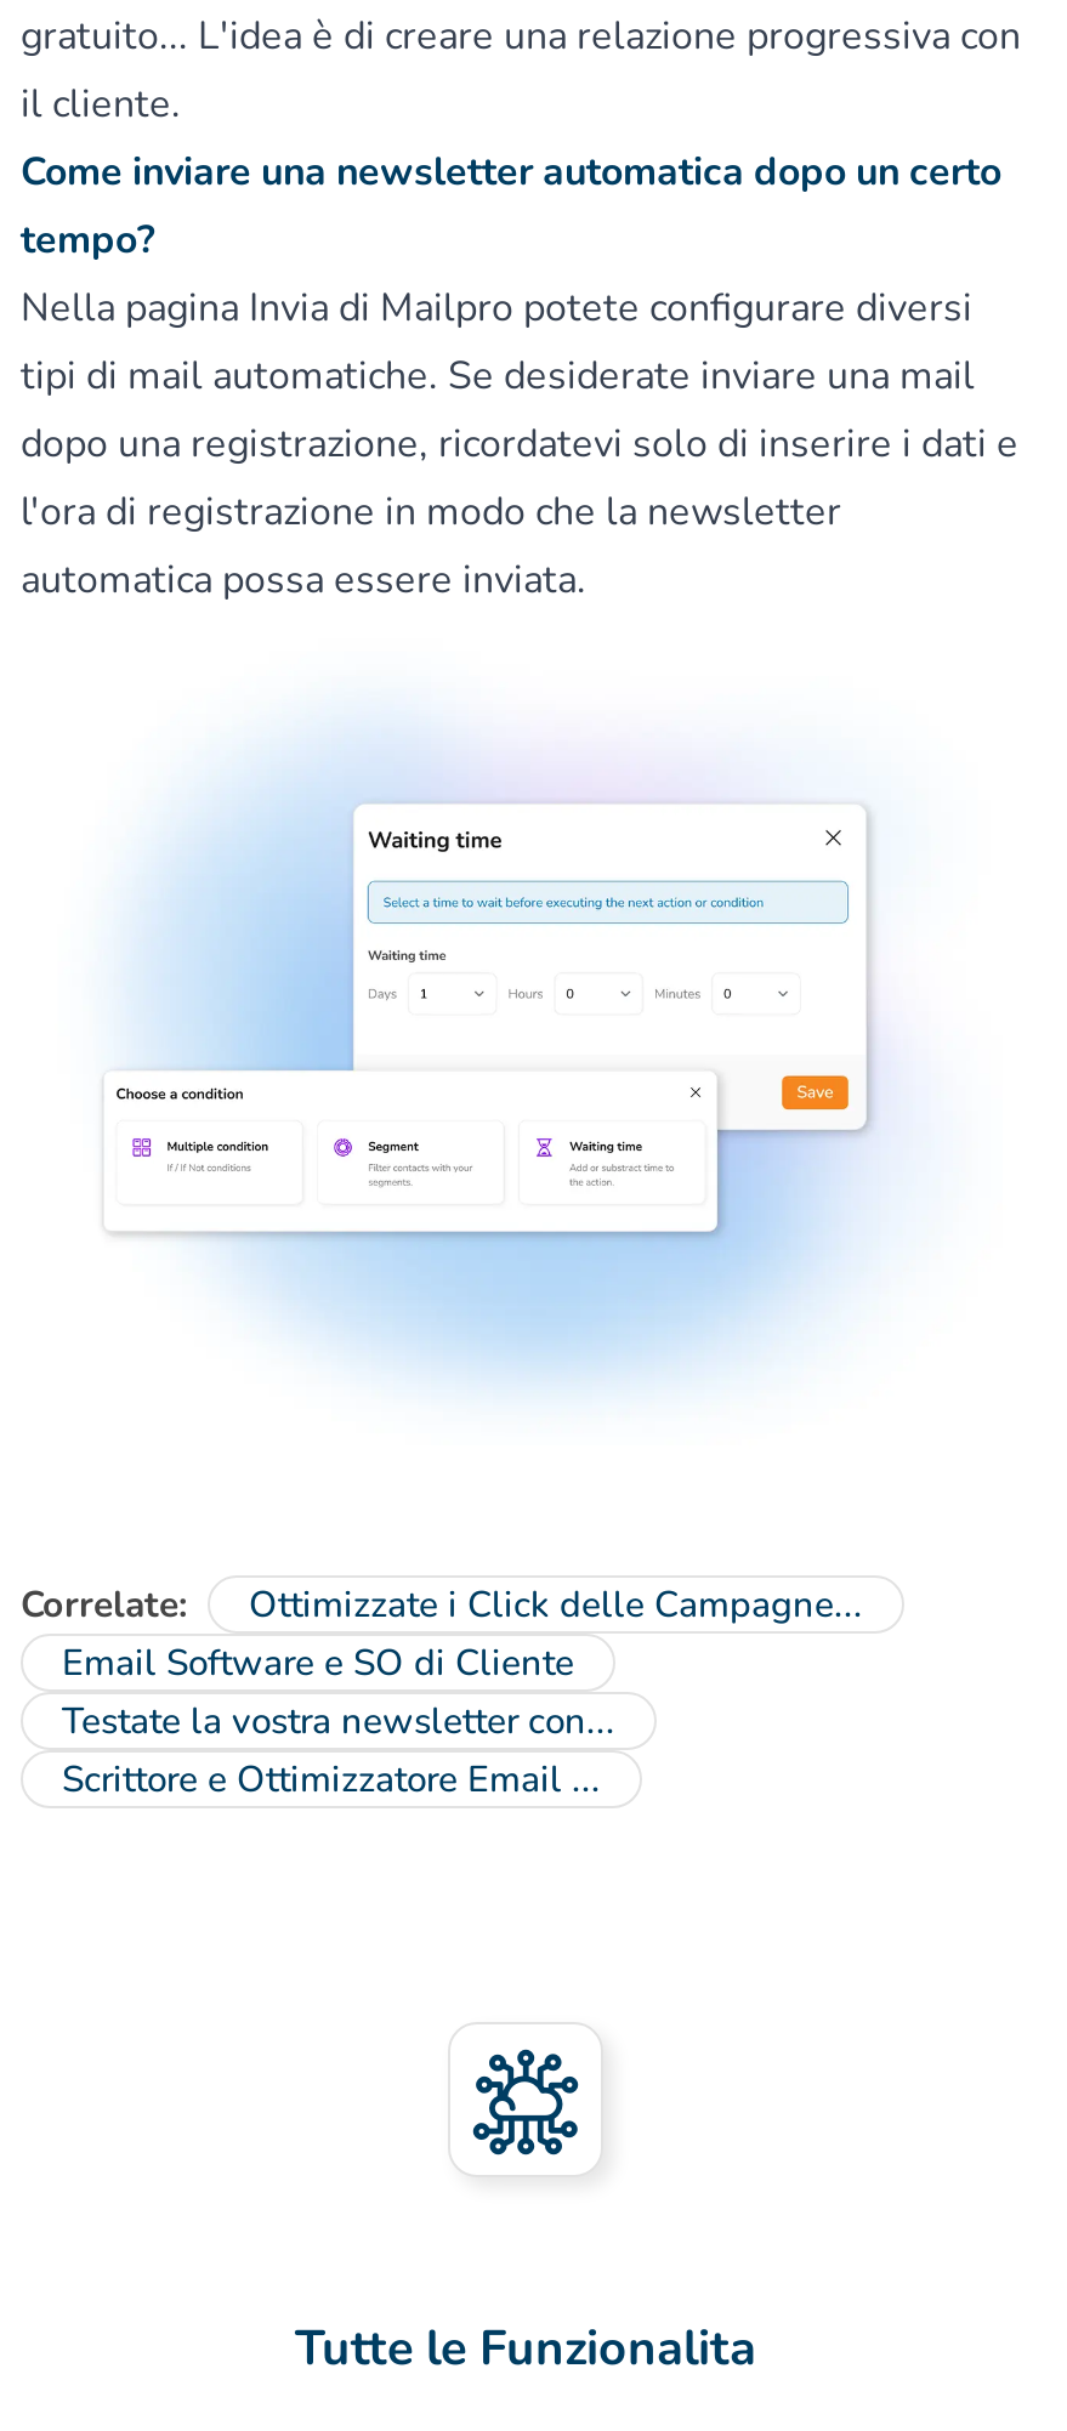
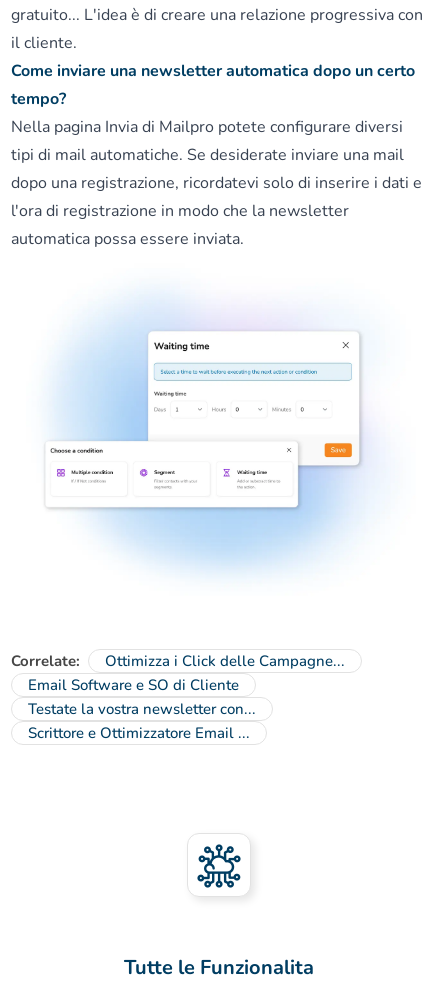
- Ottimizzate i Click delle Campagne...
+ Ottimizza i Click delle Campagne...
